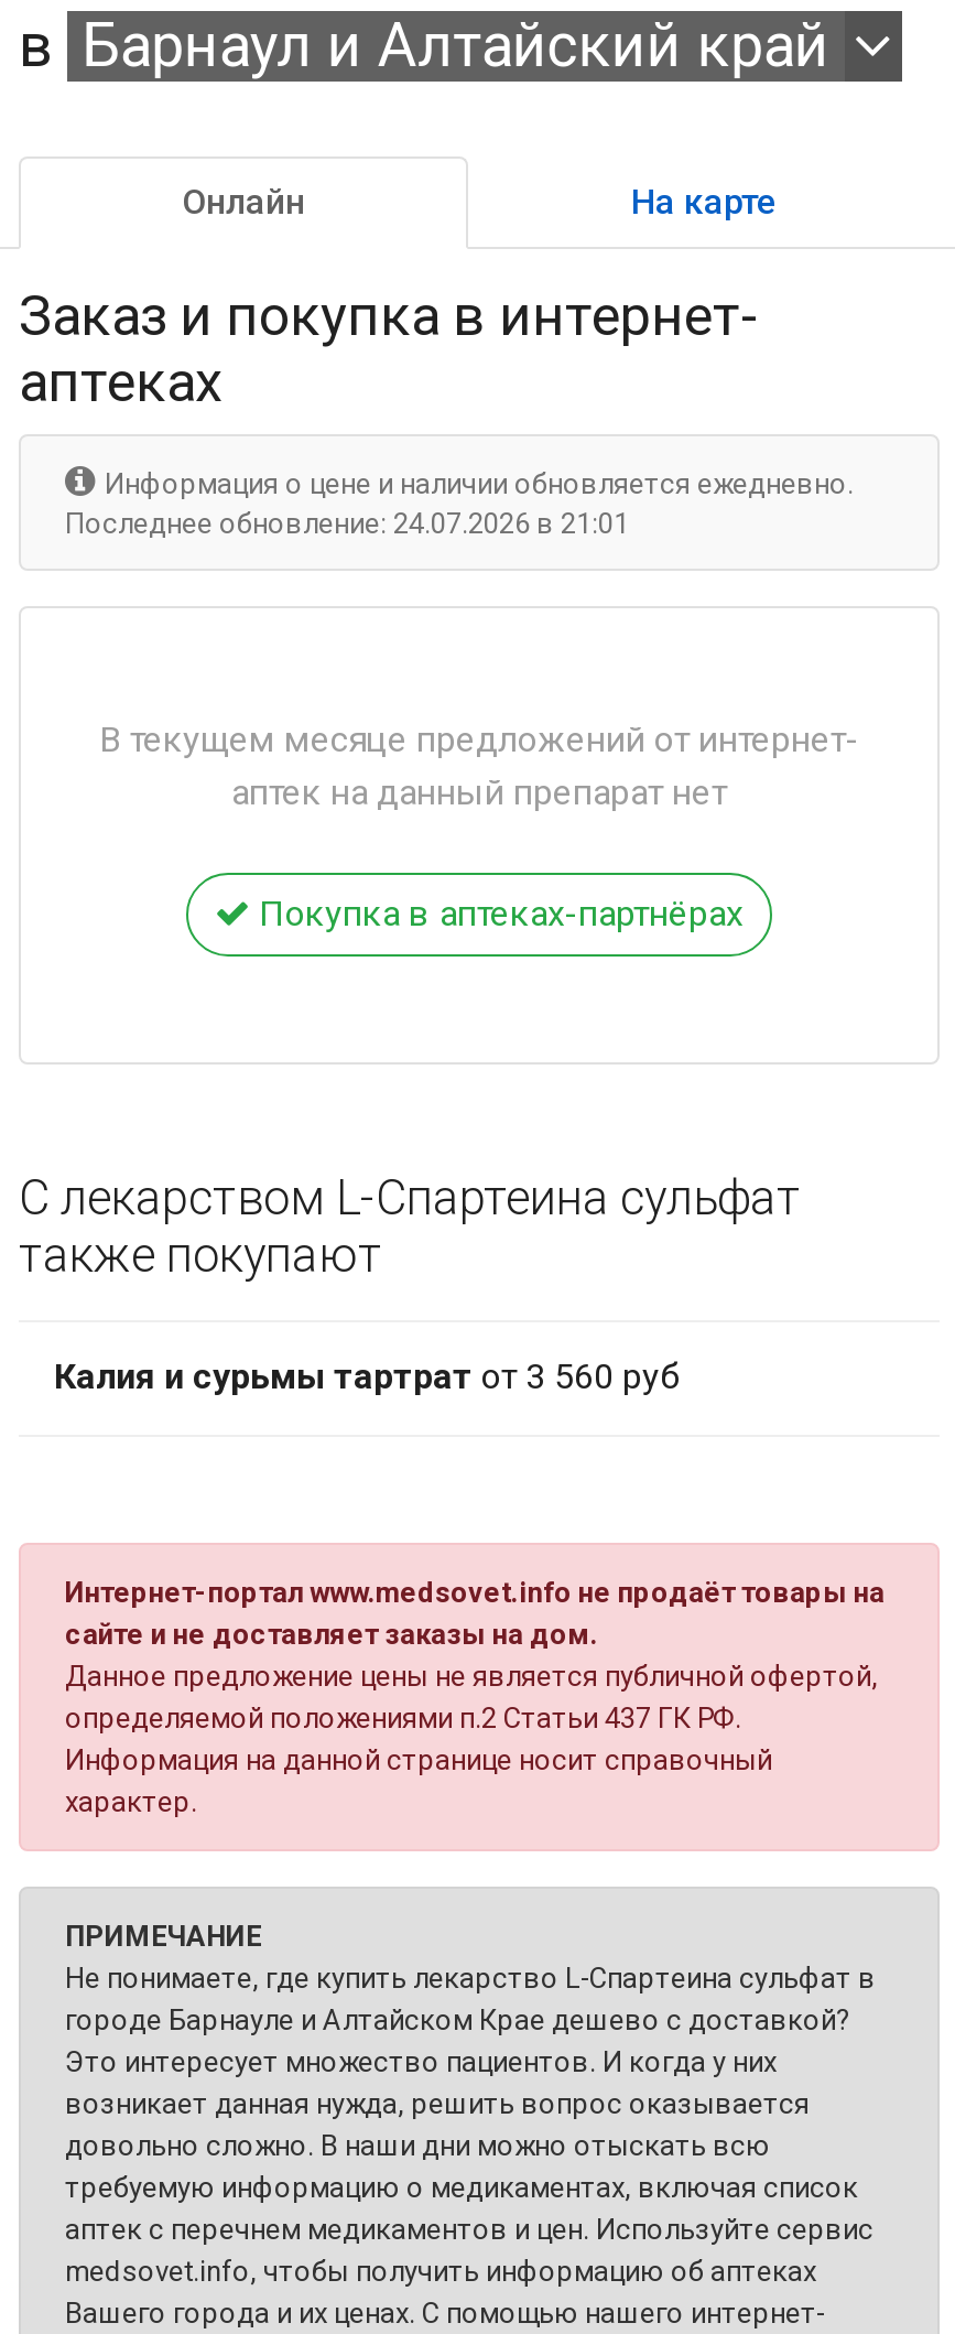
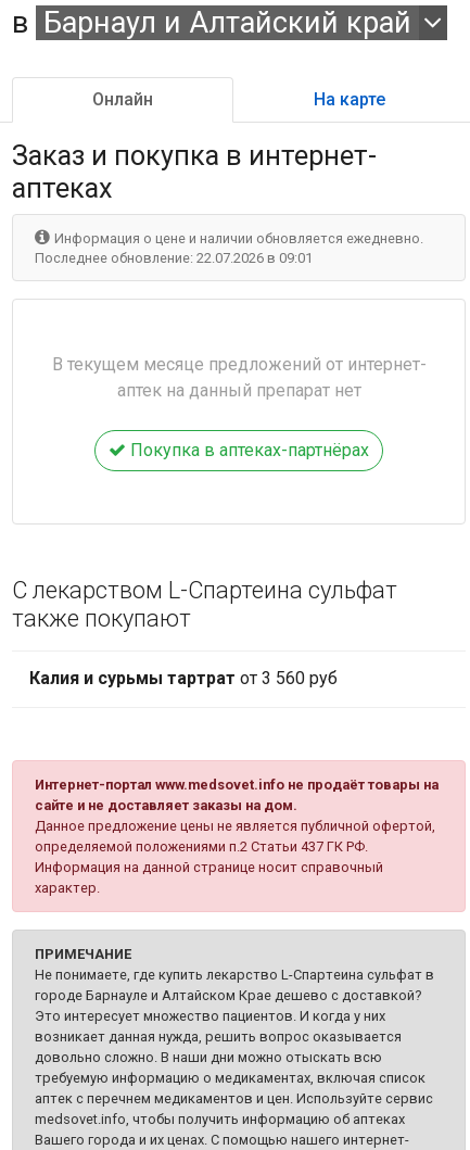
- Последнее обновление: 24.07.2026 в 21:01
+ Последнее обновление: 22.07.2026 в 09:01
